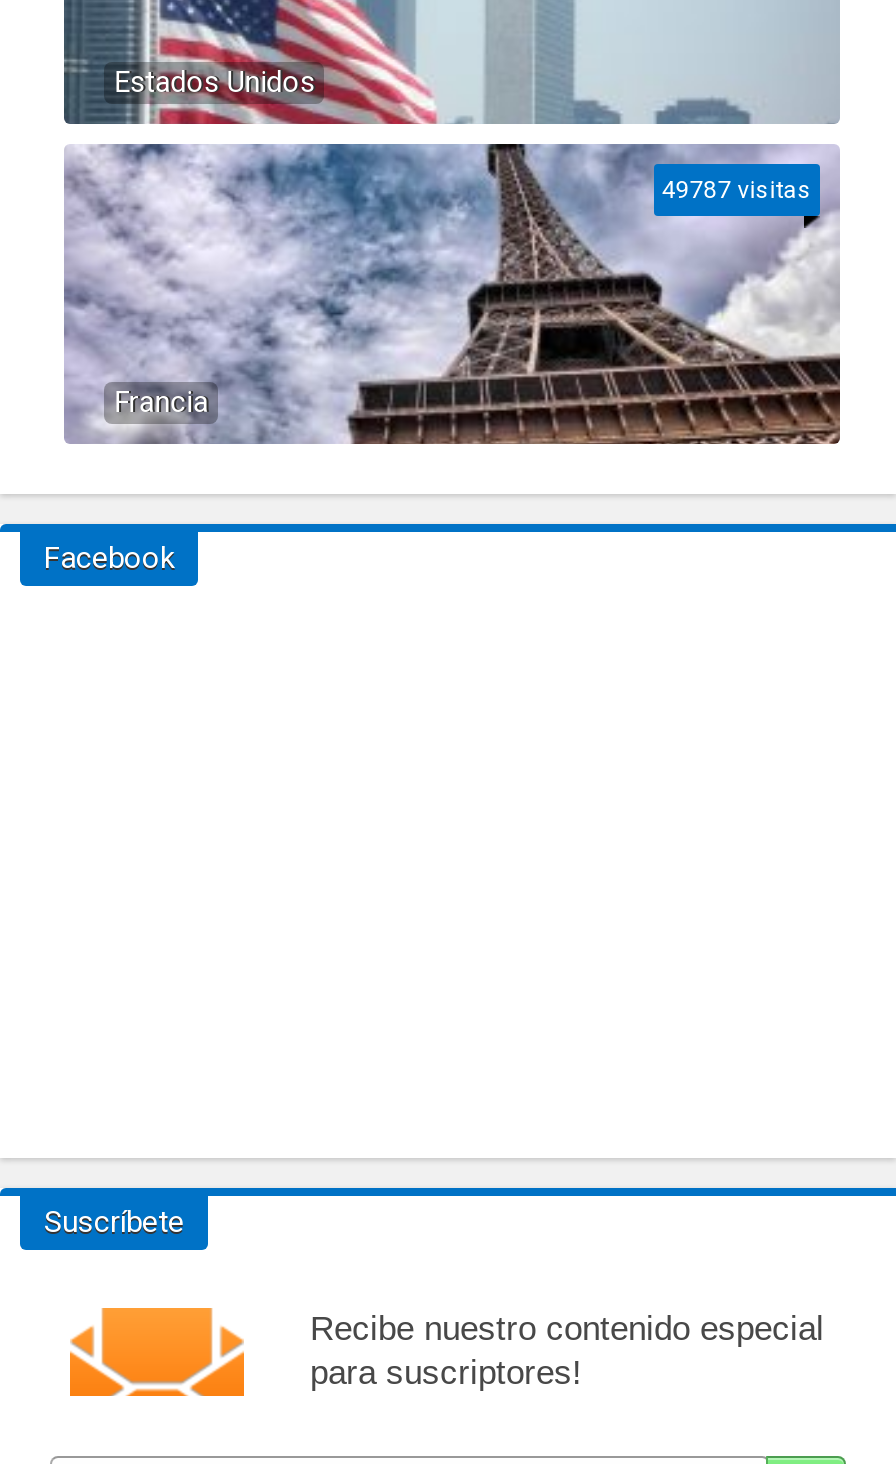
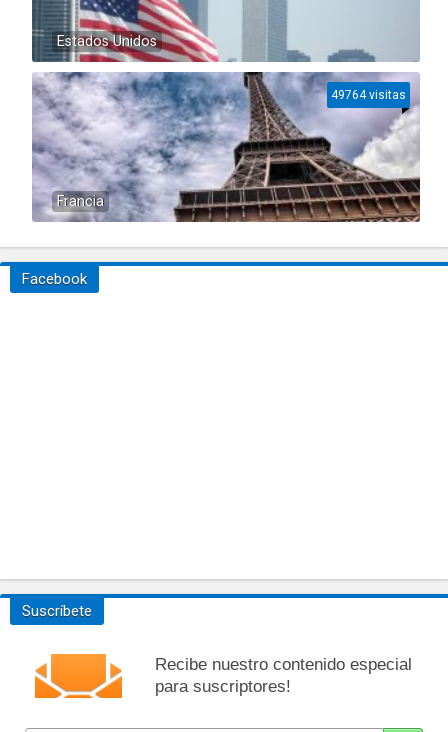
- 49787 visitas
+ 49764 visitas
